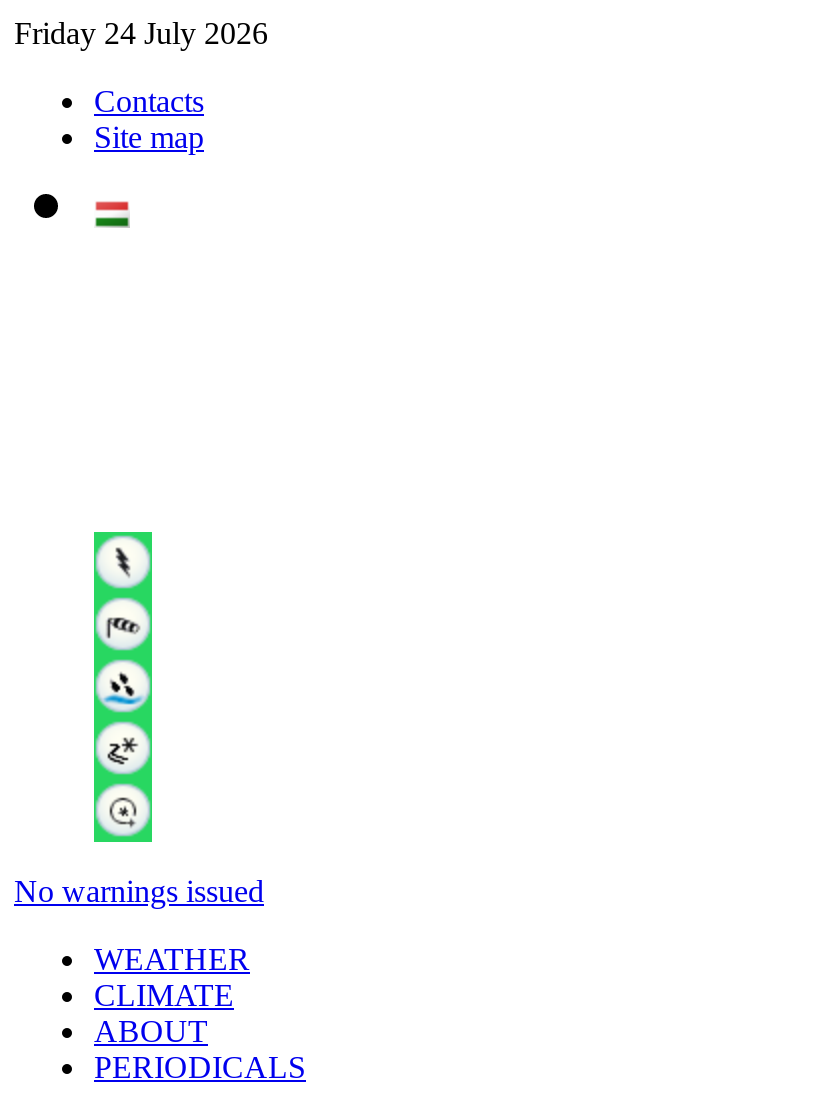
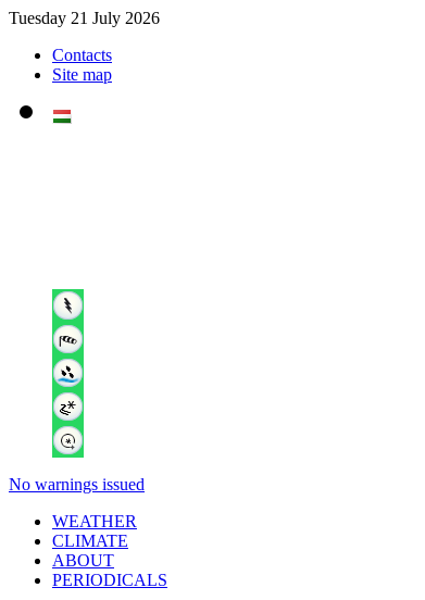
- Friday 24 July 2026
+ Tuesday 21 July 2026
